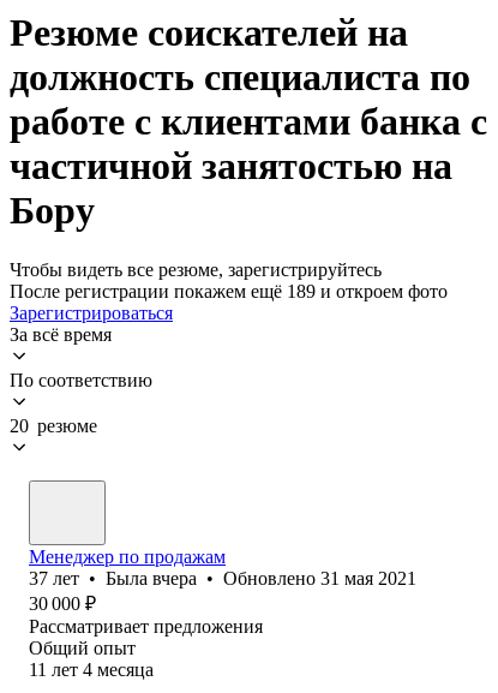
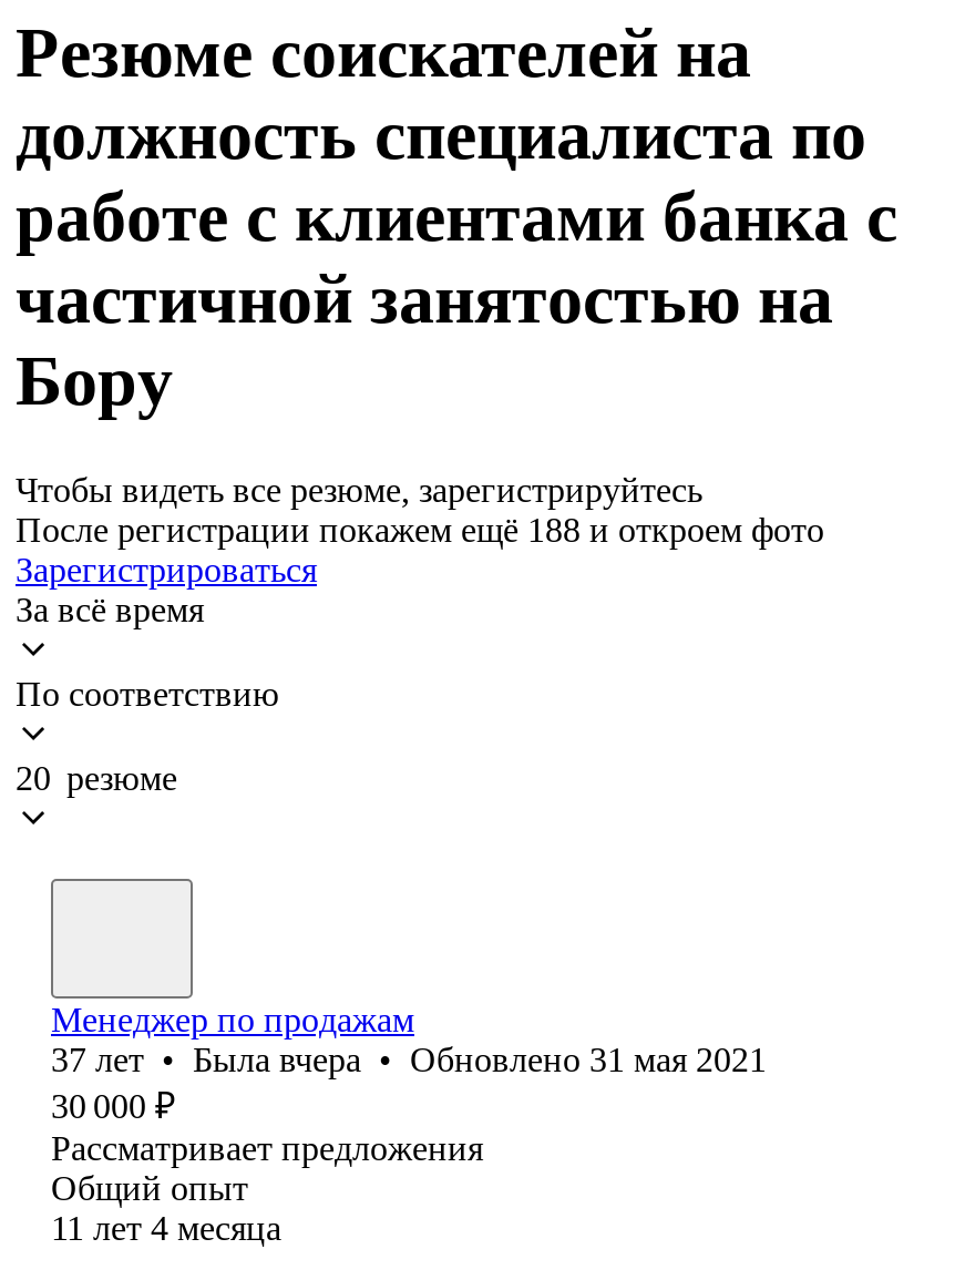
- После регистрации покажем ещё 189 и откроем фото
+ После регистрации покажем ещё 188 и откроем фото
